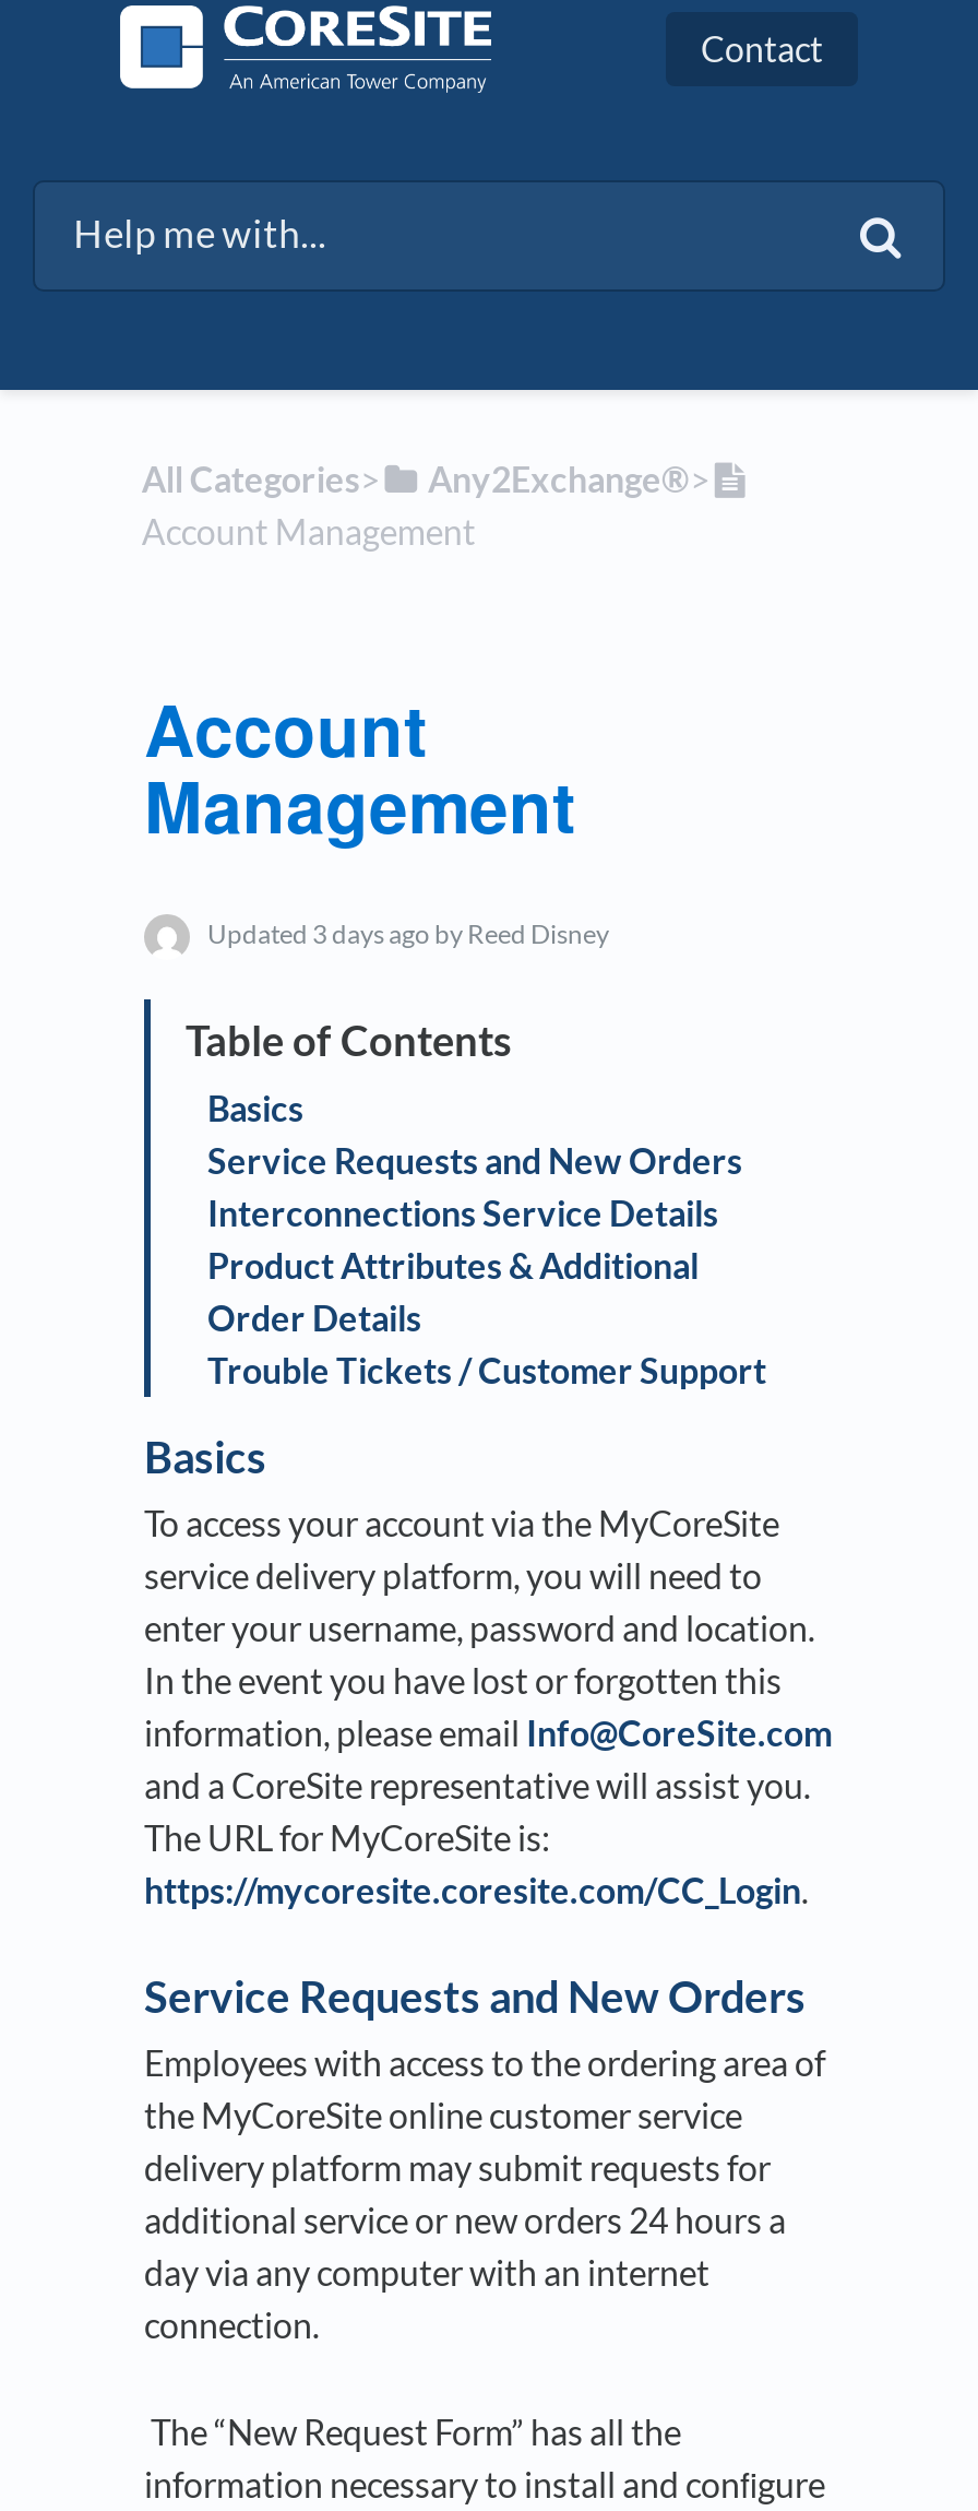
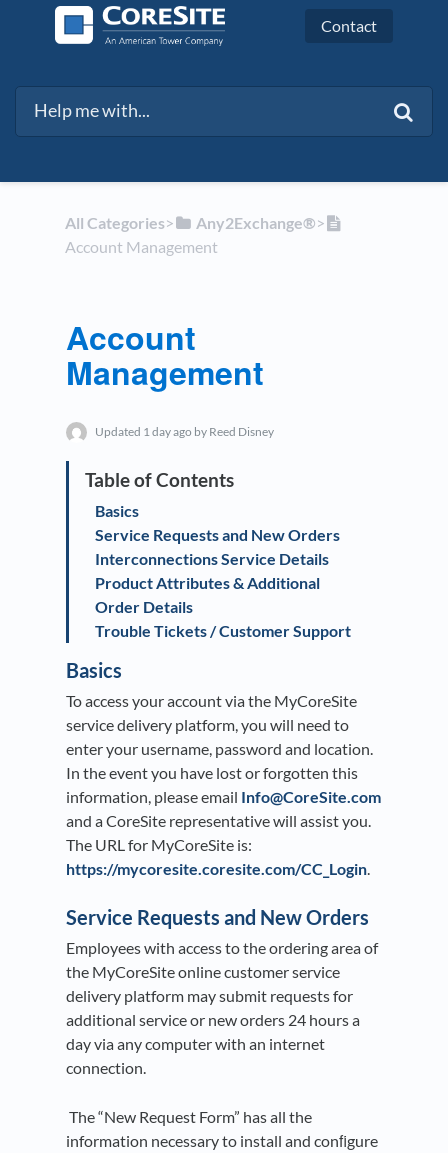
- Updated 3 days ago by Reed Disney
+ Updated 1 day ago by Reed Disney
